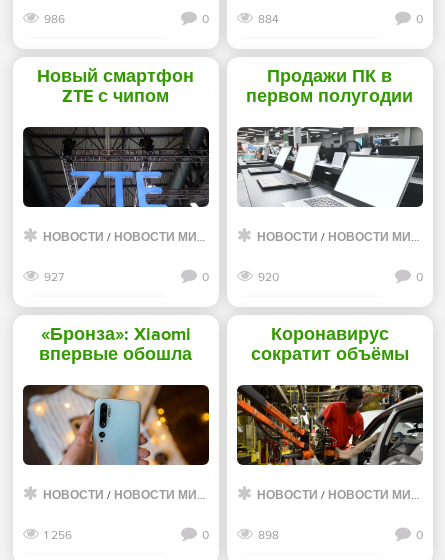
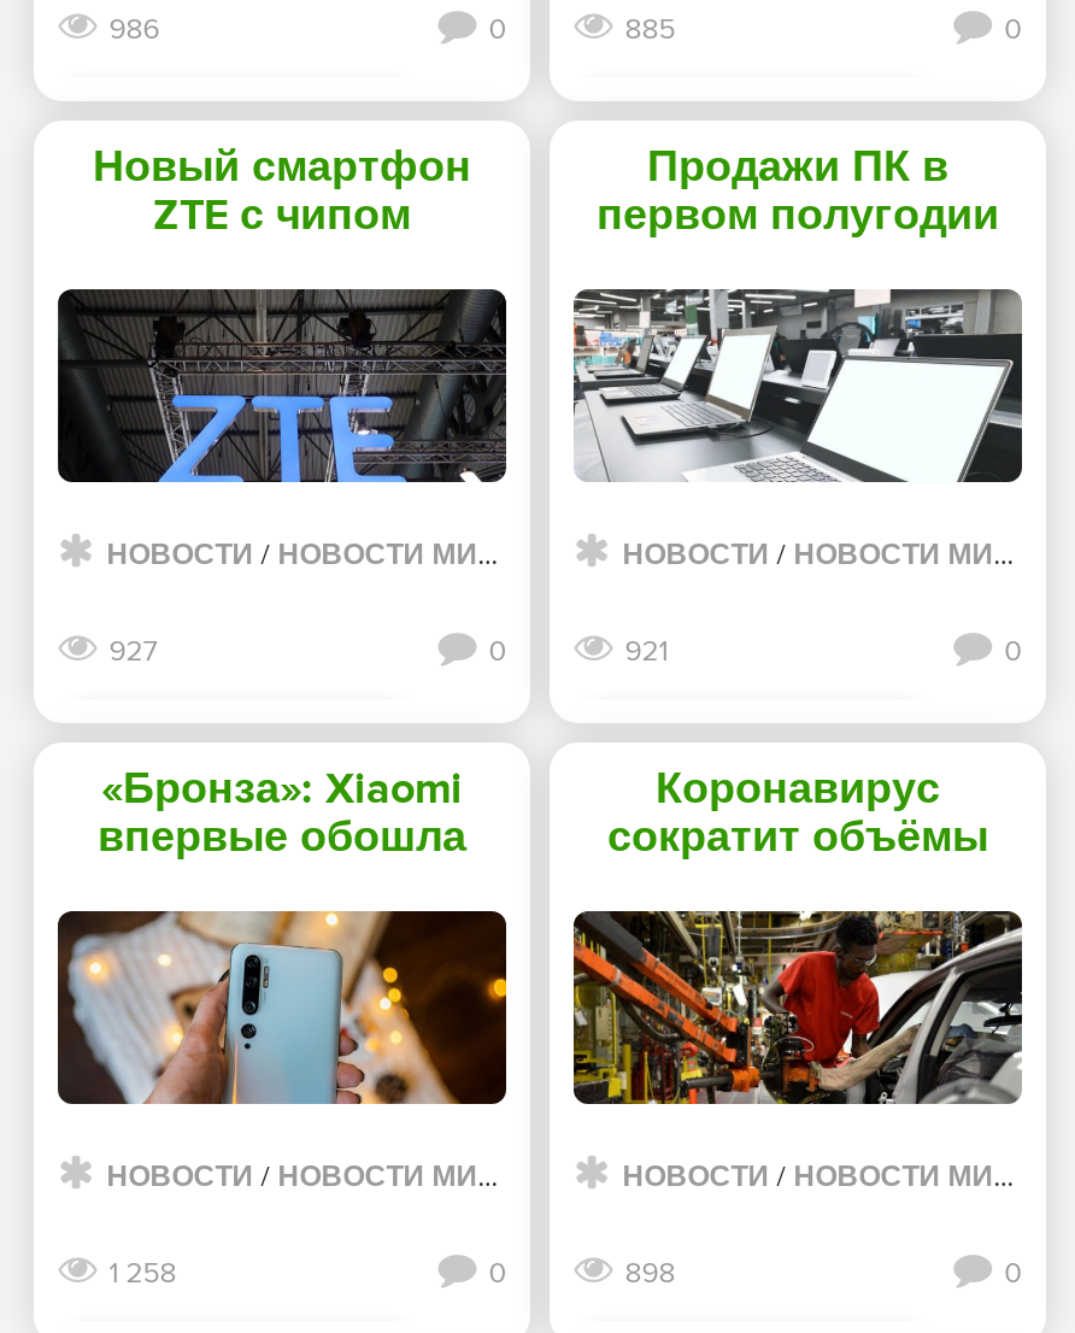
- 884
+ 885

- 920
+ 921

- 1 256
+ 1 258
